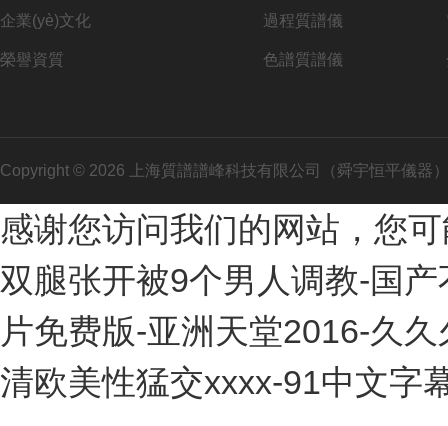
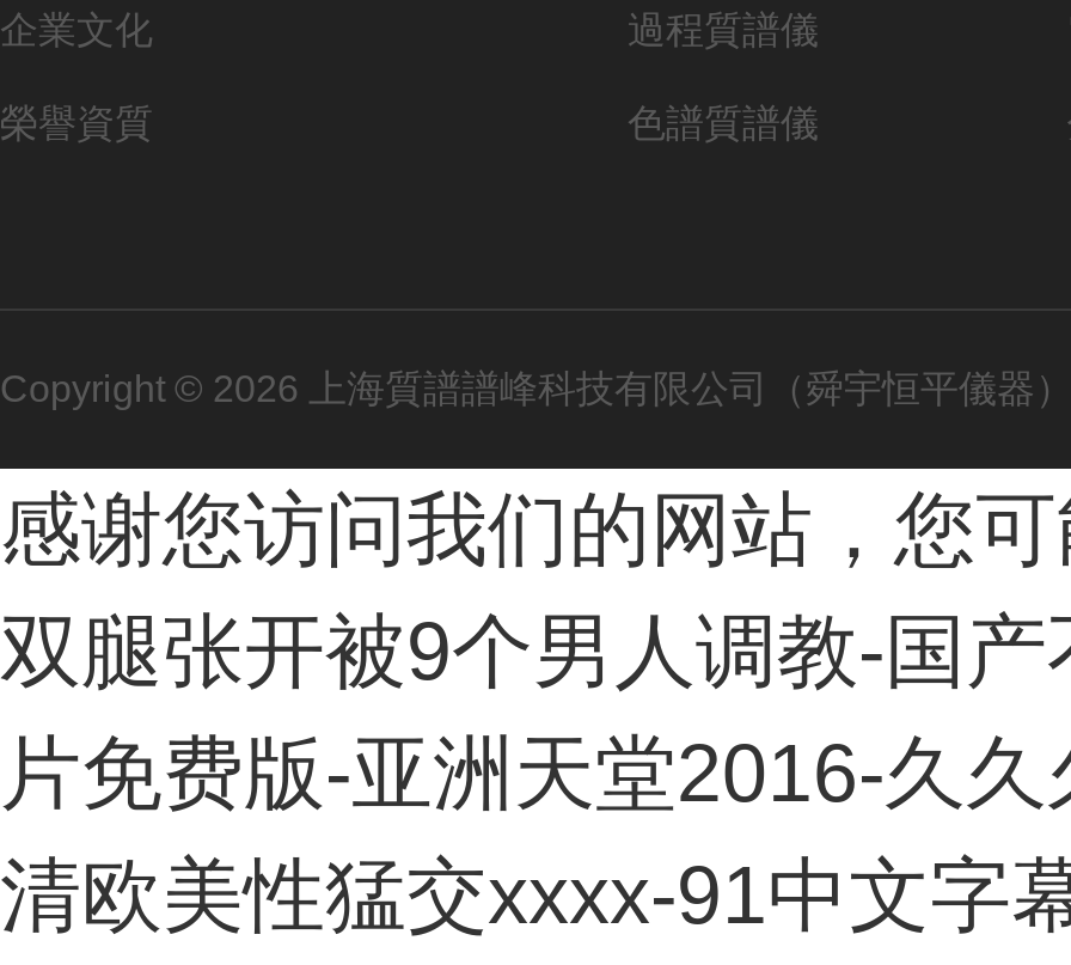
- 企業(yè)文化
+ 企業文化
